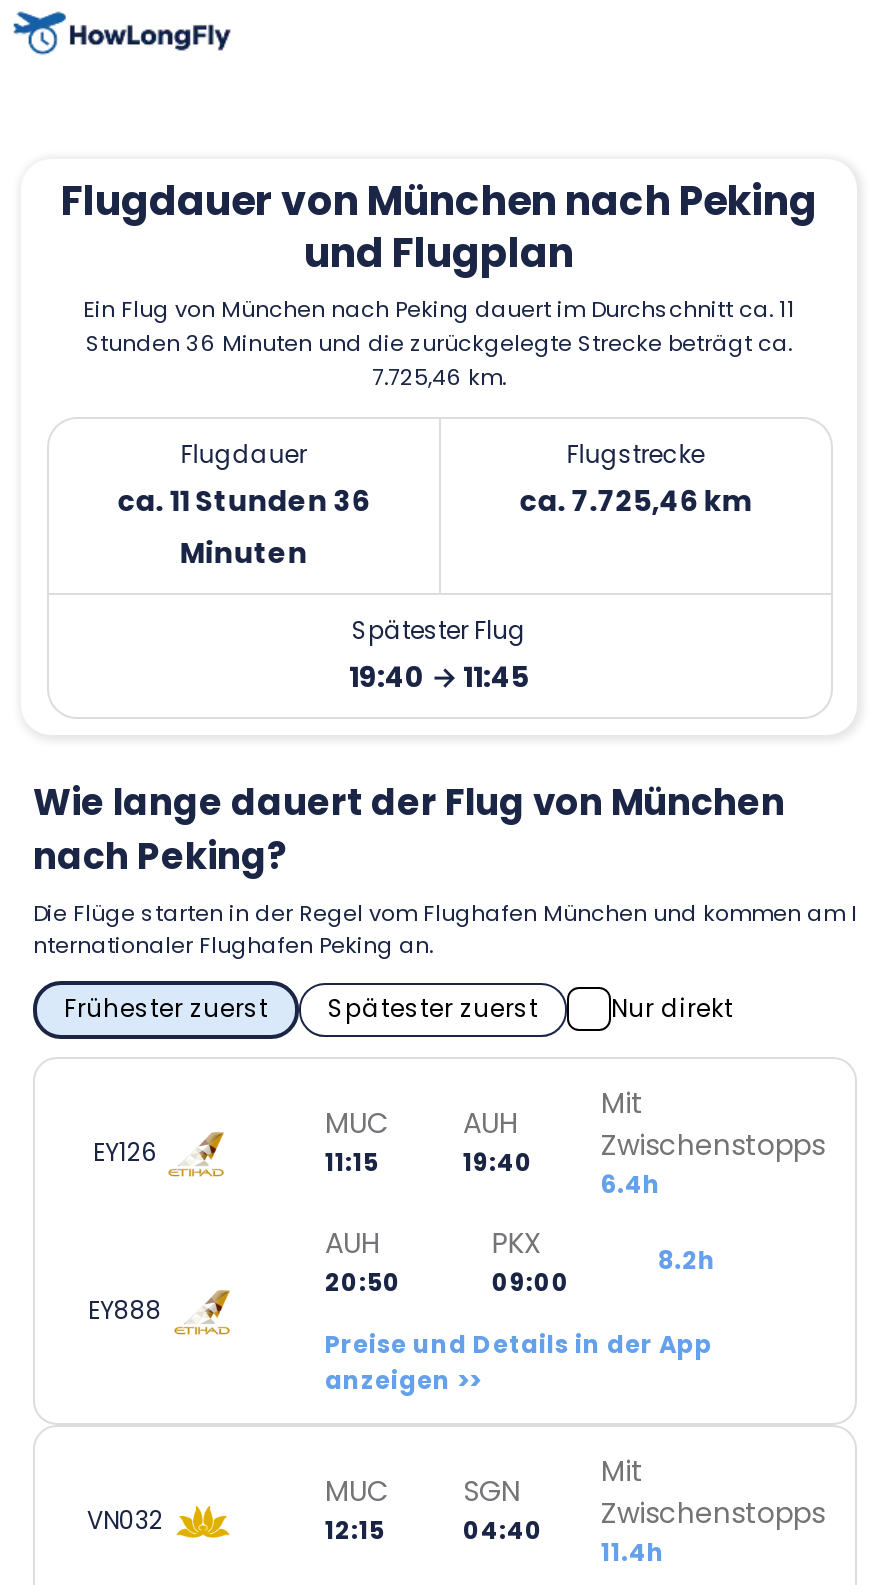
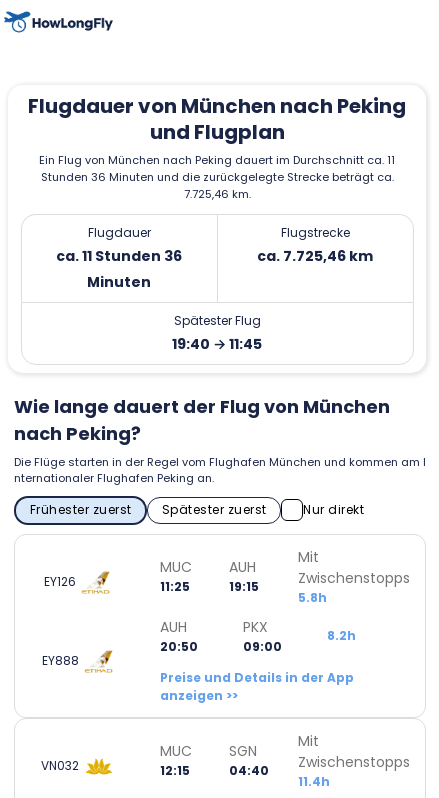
- 11:15
+ 11:25

- 19:40
+ 19:15

- 6.4h
+ 5.8h
